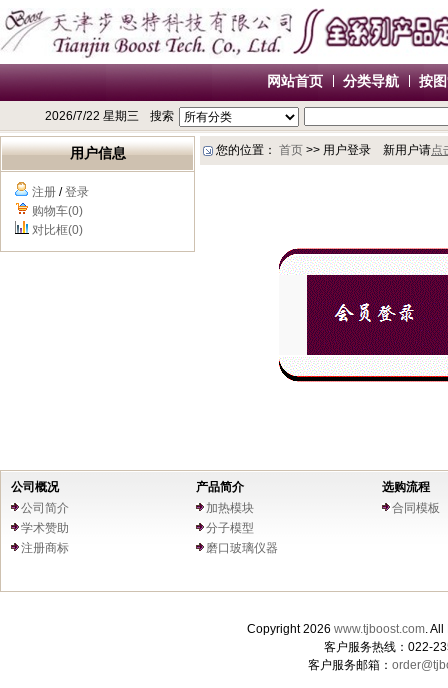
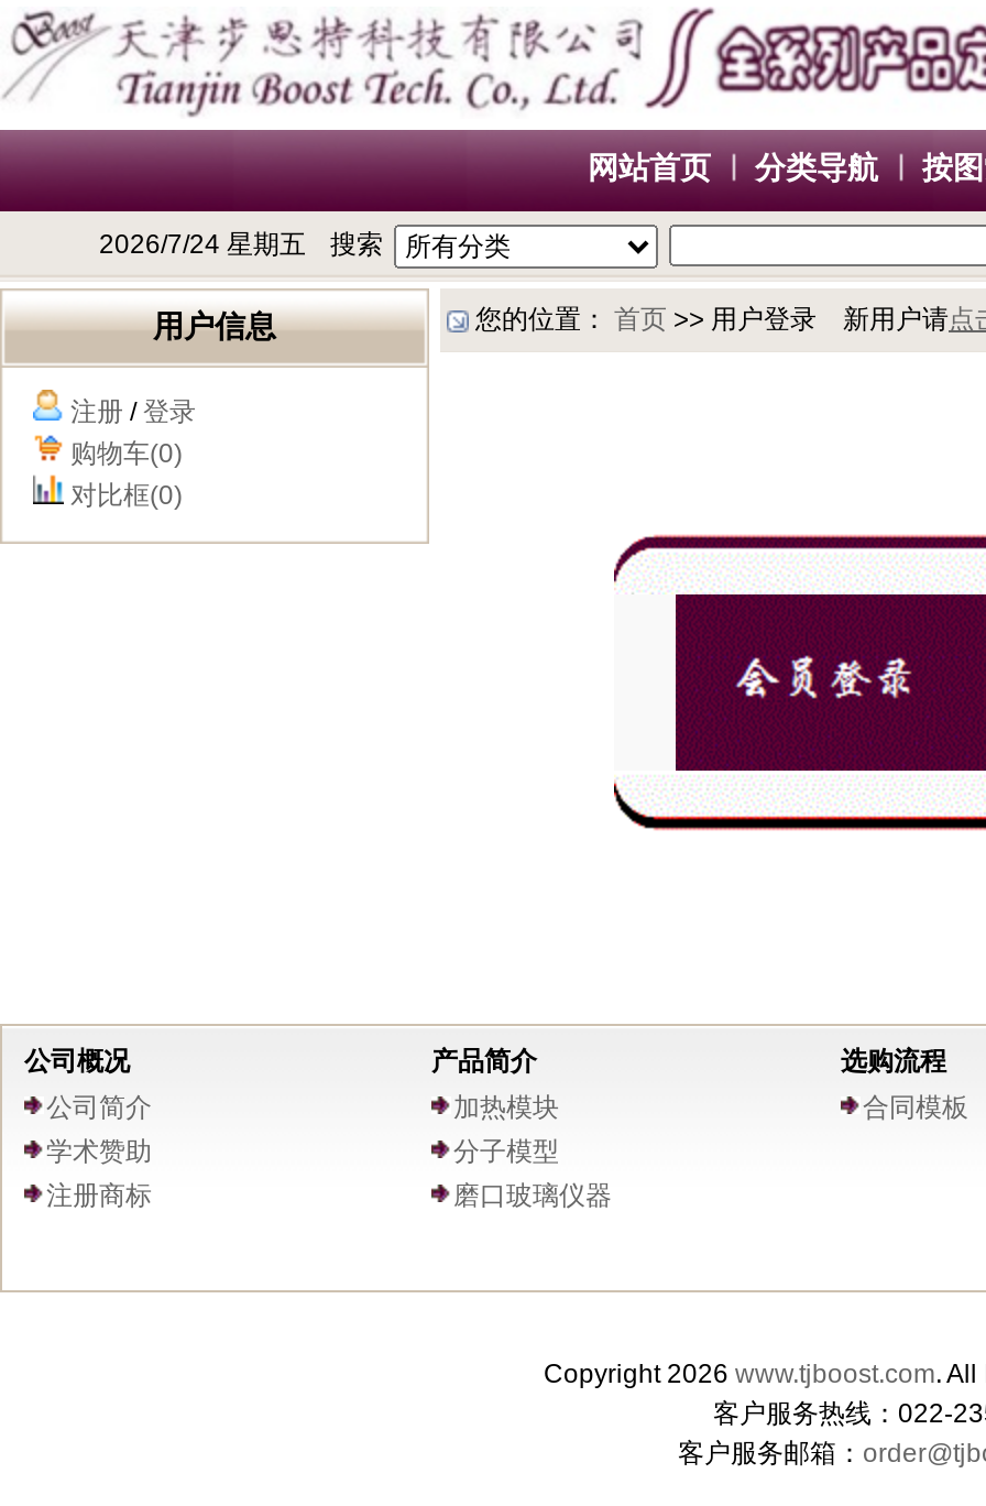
- 2026/7/22 星期三 搜索
+ 2026/7/24 星期五 搜索
